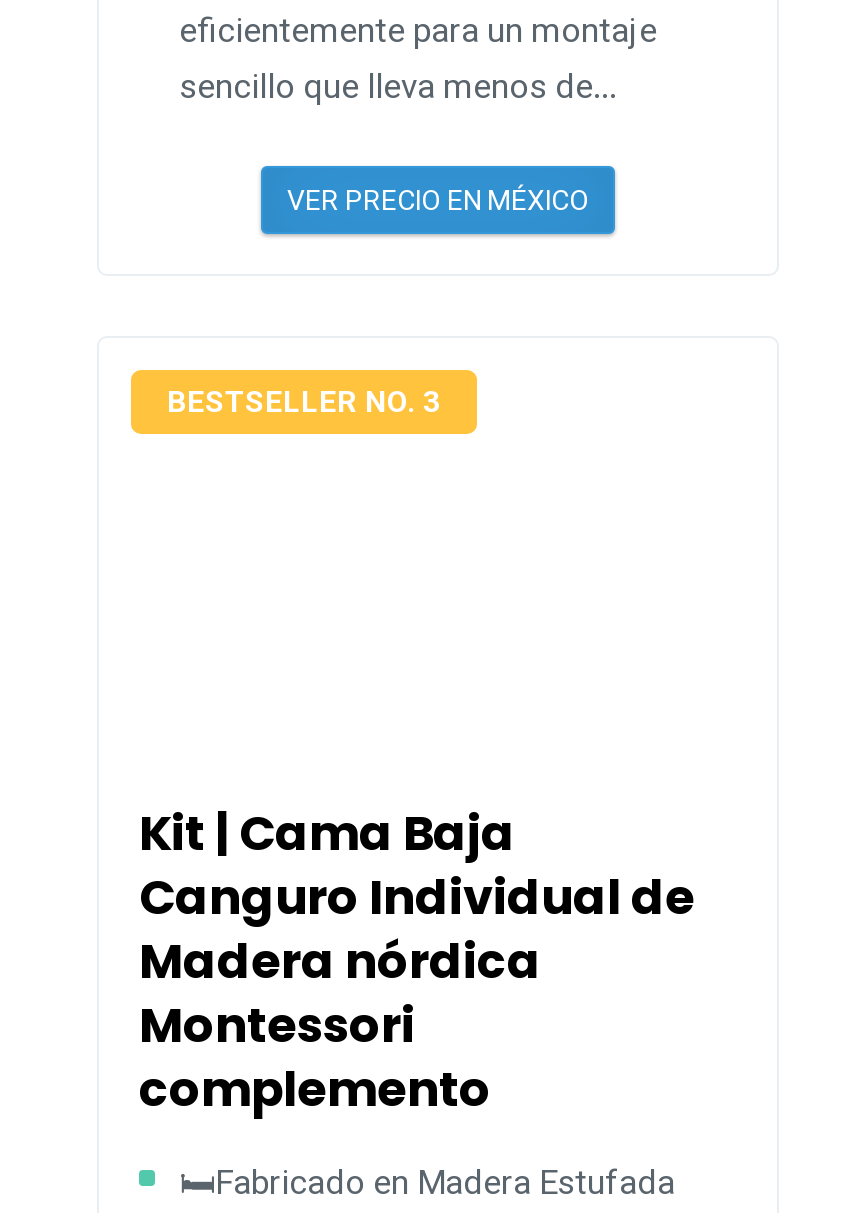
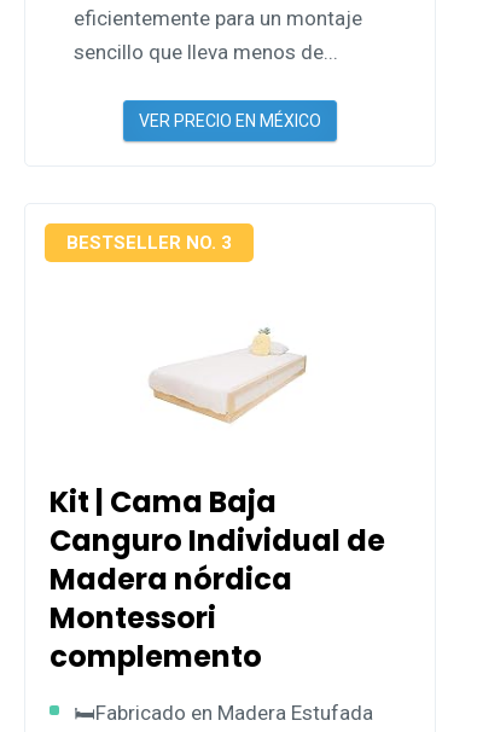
+ [image]
